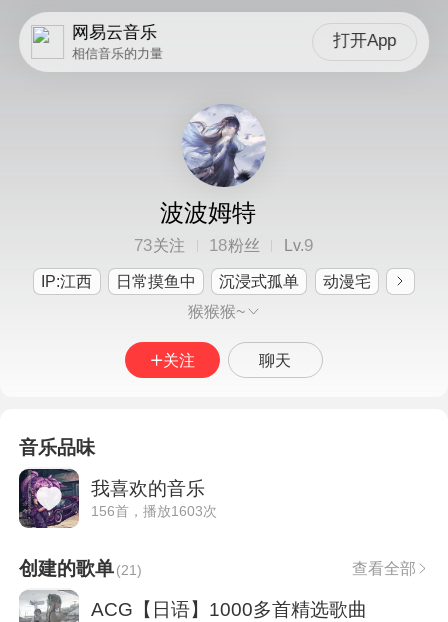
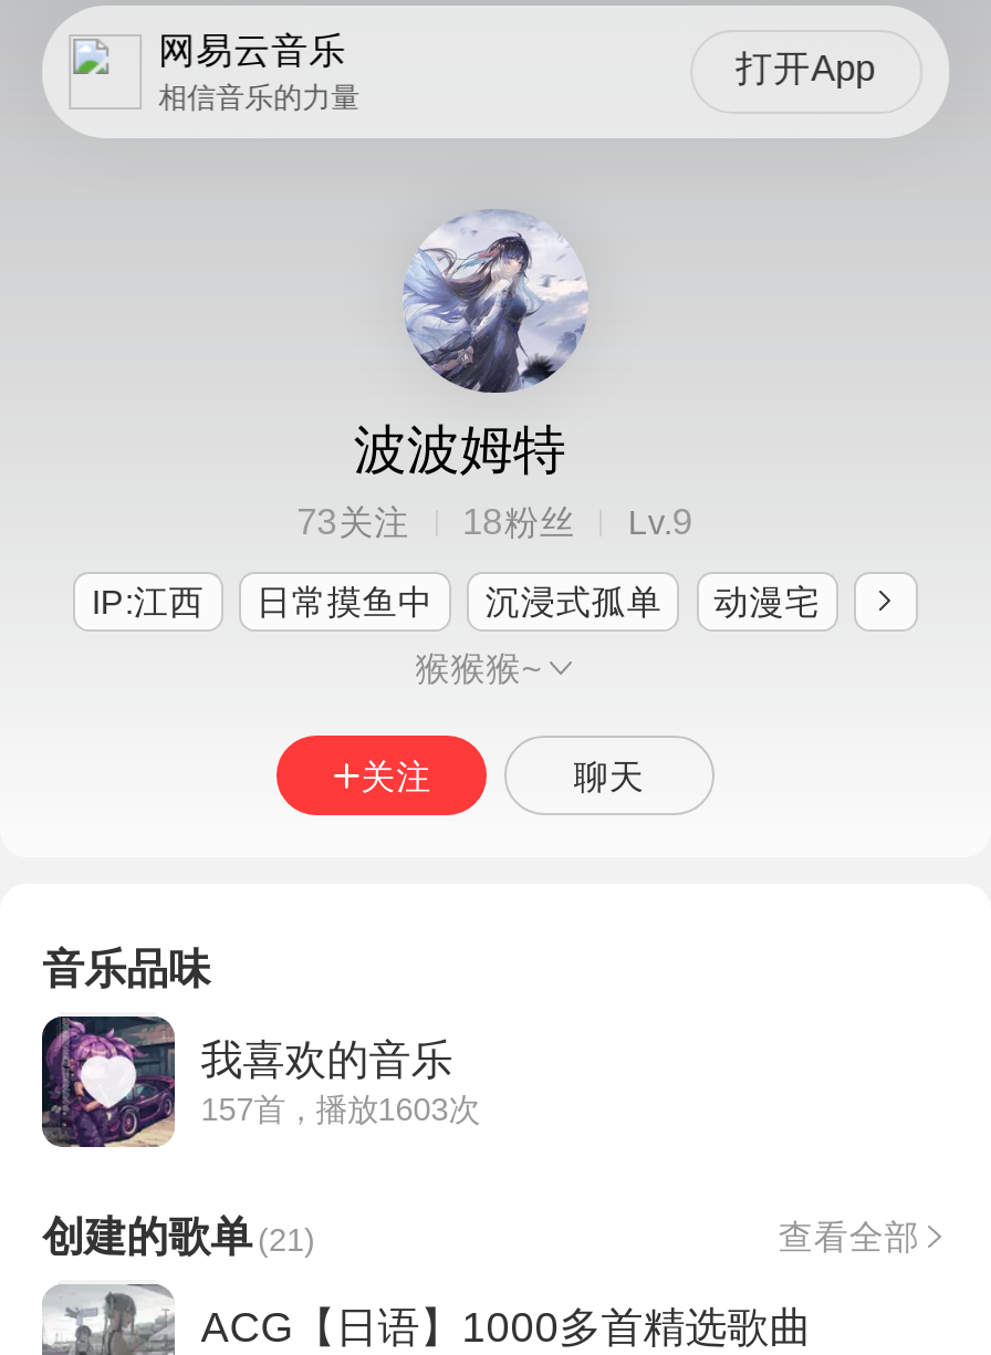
- 156首，播放1603次
+ 157首，播放1603次
